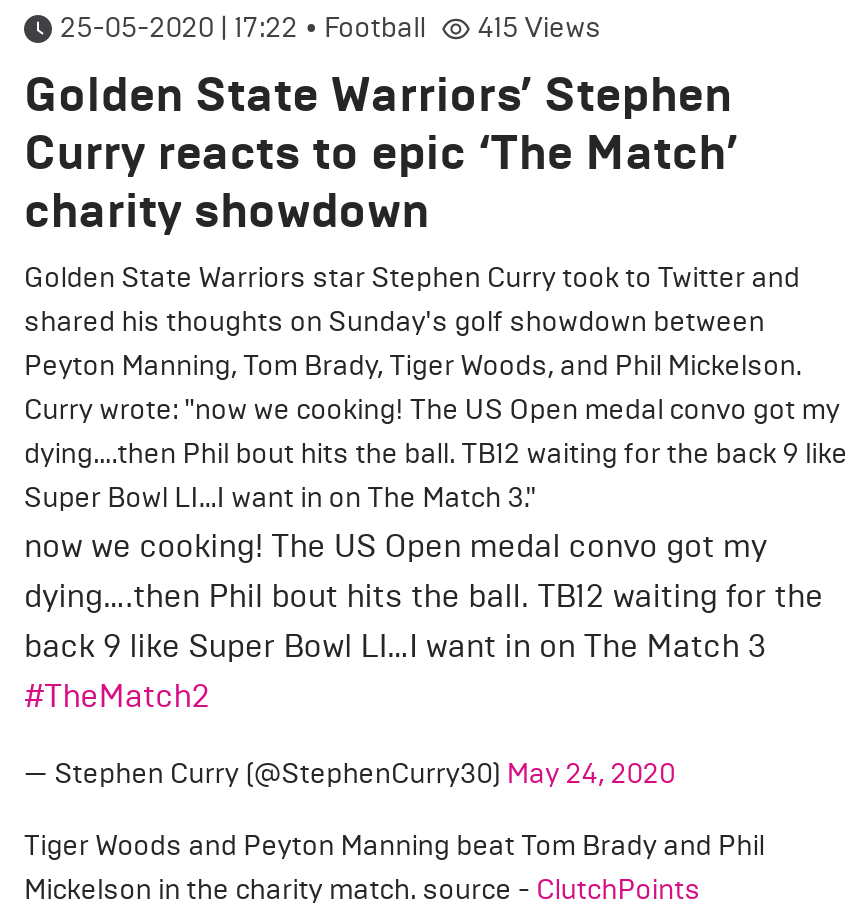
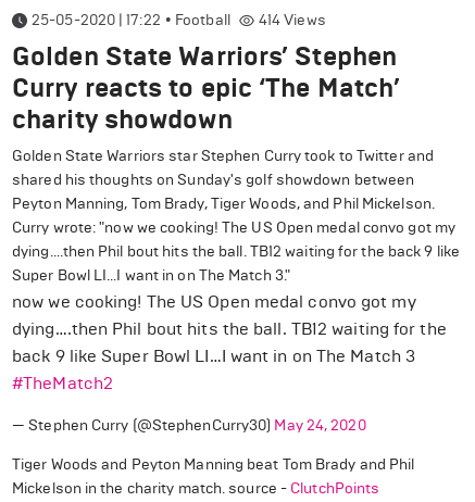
- 415 Views
+ 414 Views
